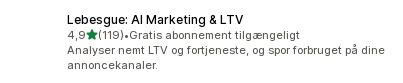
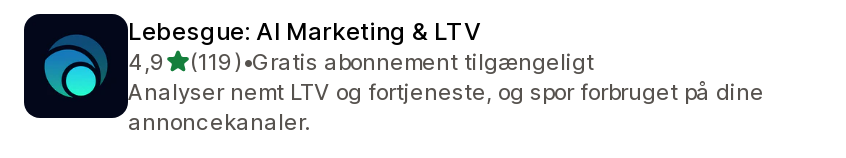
+ [image]
